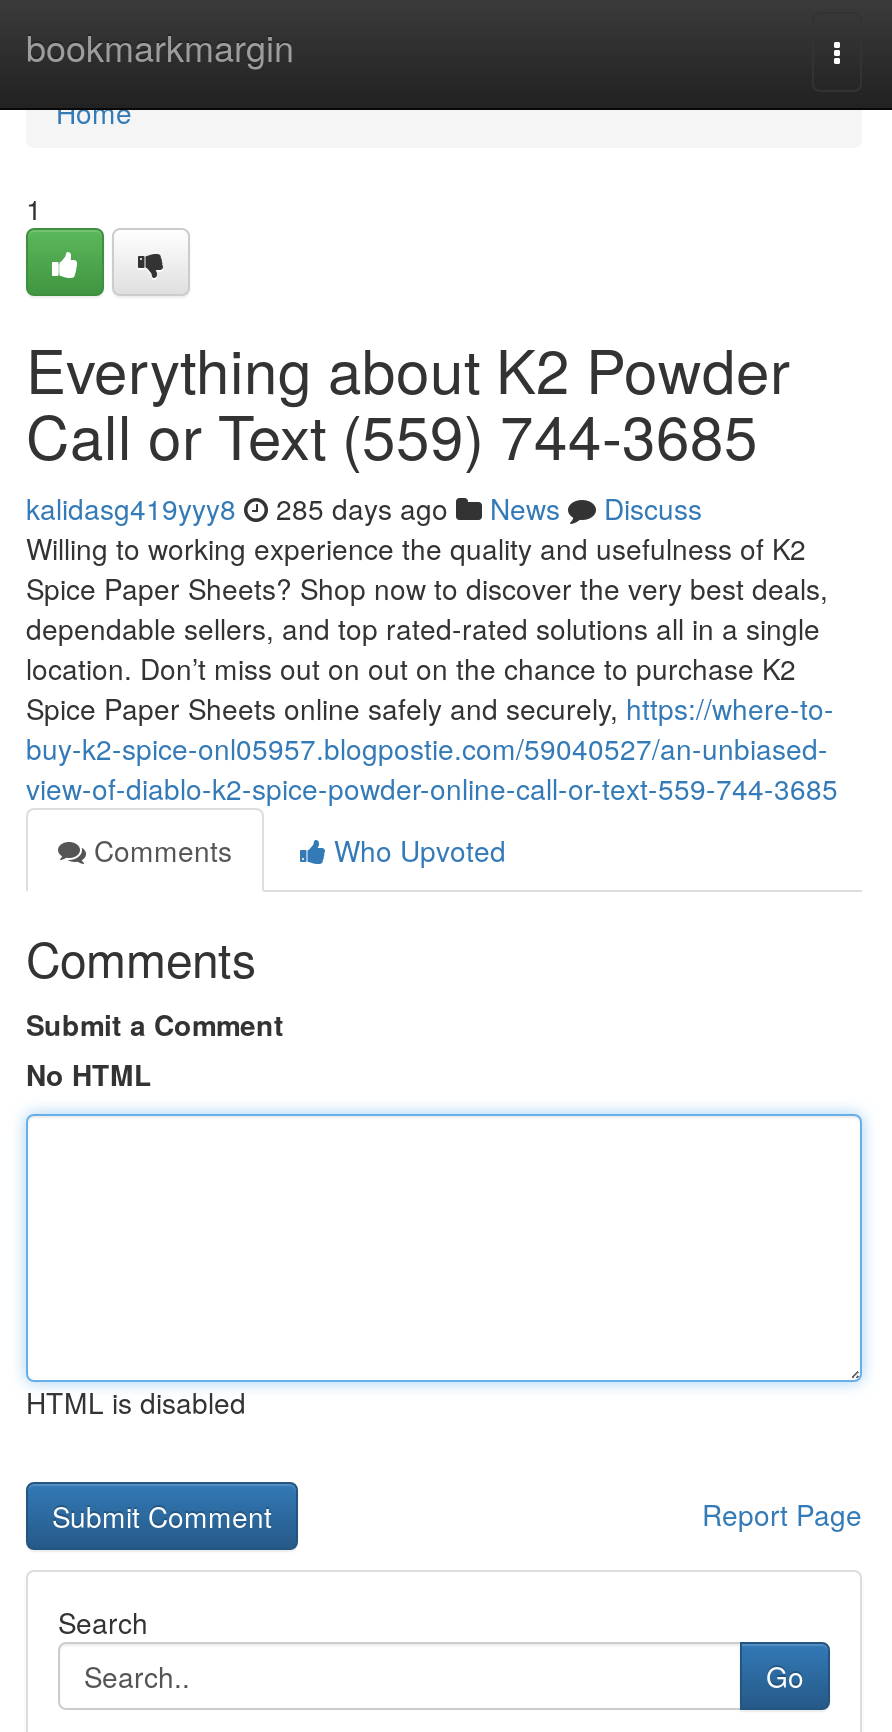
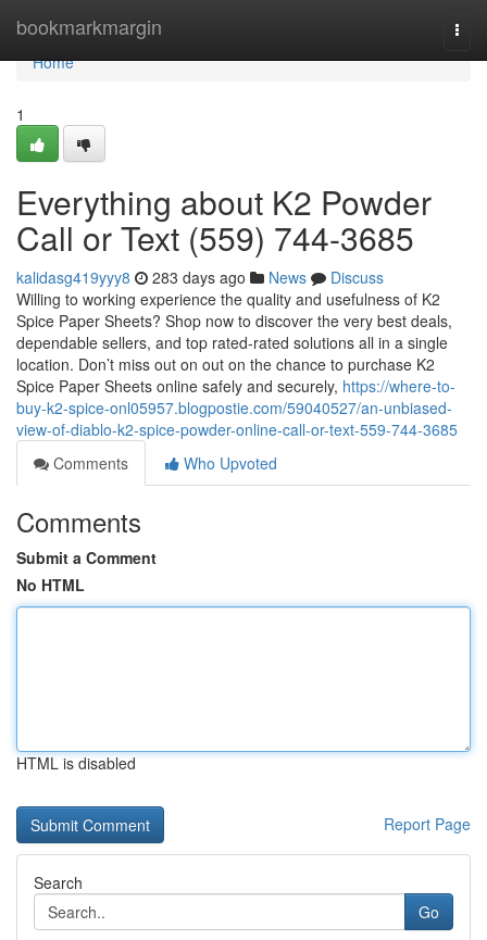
- kalidasg419yyy8 285 days ago News Discuss
+ kalidasg419yyy8 283 days ago News Discuss
